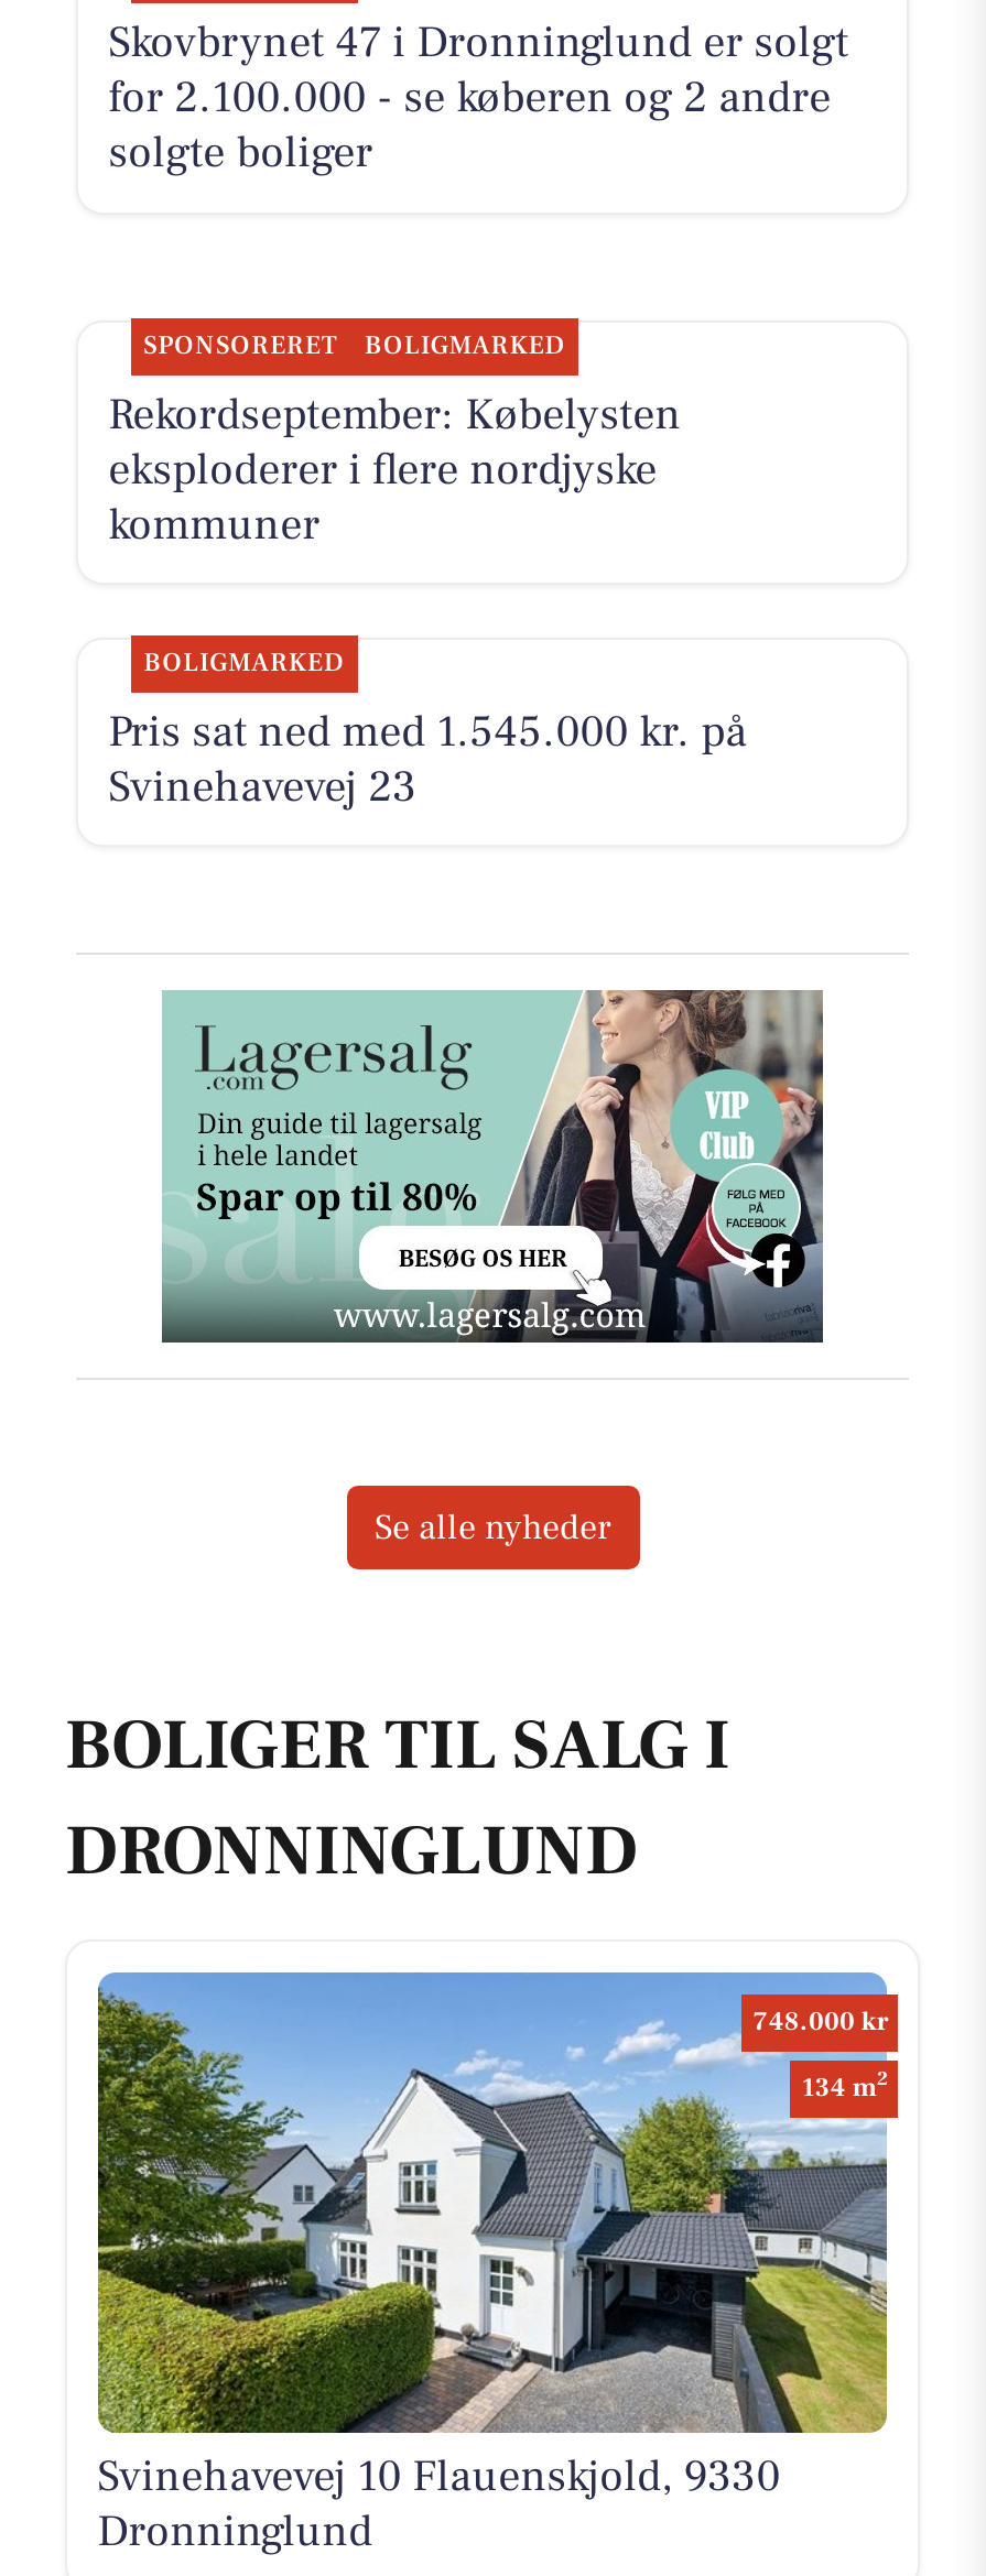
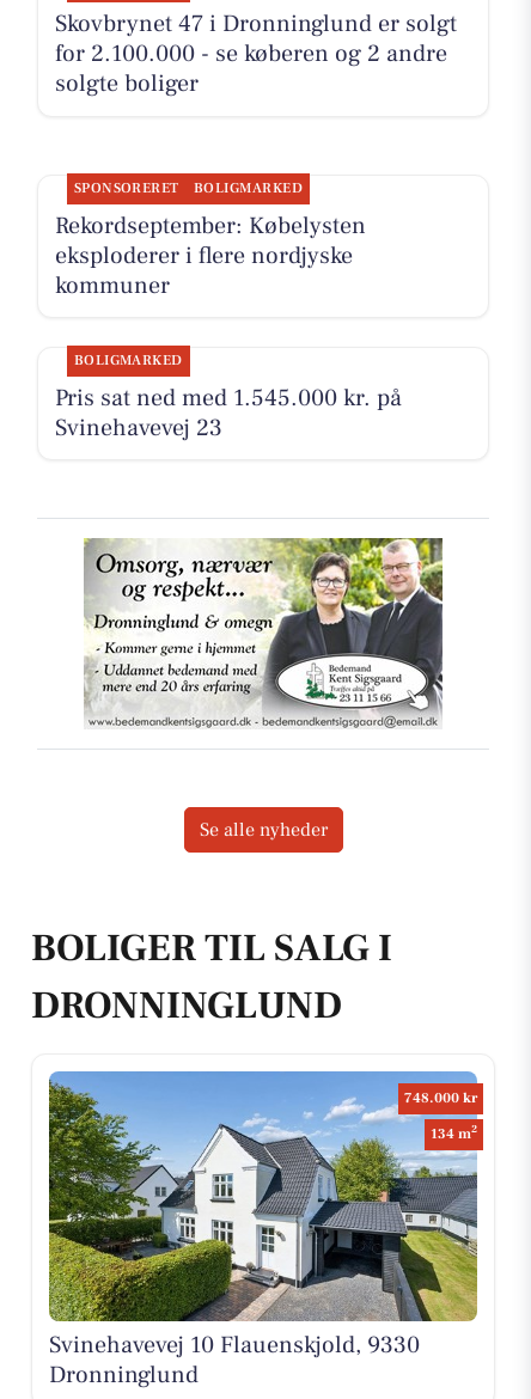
- [image]
+ [image]
